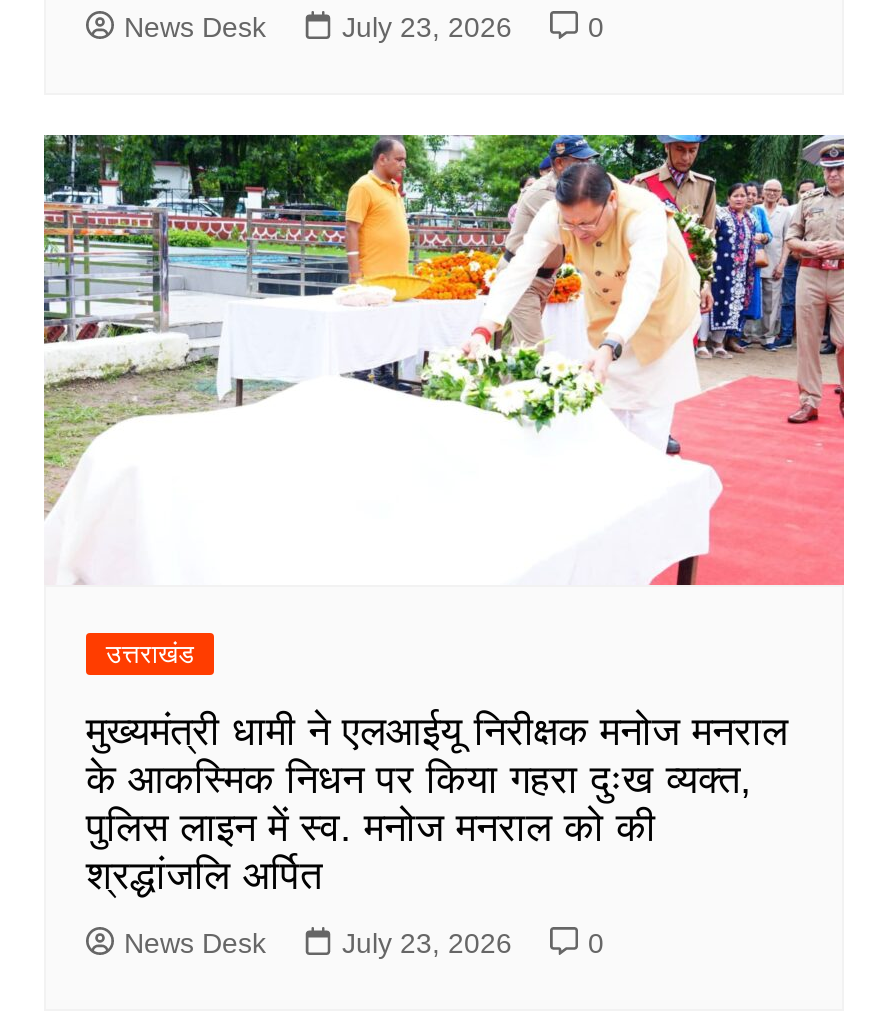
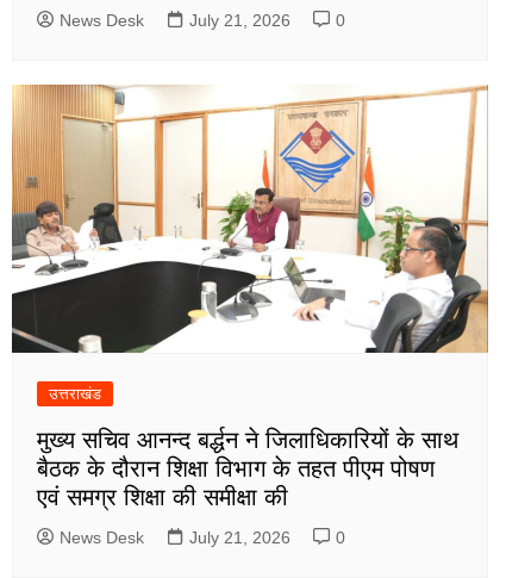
- July 23, 2026
+ July 21, 2026

- [image]
+ [image]

- मुख्यमंत्री धामी ने एलआईयू निरीक्षक मनोज मनराल
- के आकस्मिक निधन पर किया गहरा दुःख व्यक्त,
- पुलिस लाइन में स्व. मनोज मनराल को की
- श्रद्धांजलि अर्पित
+ मुख्य सचिव आनन्द बर्द्धन ने जिलाधिकारियों के साथ
+ बैठक के दौरान शिक्षा विभाग के तहत पीएम पोषण
+ एवं समग्र शिक्षा की समीक्षा की

- July 23, 2026
+ July 21, 2026
